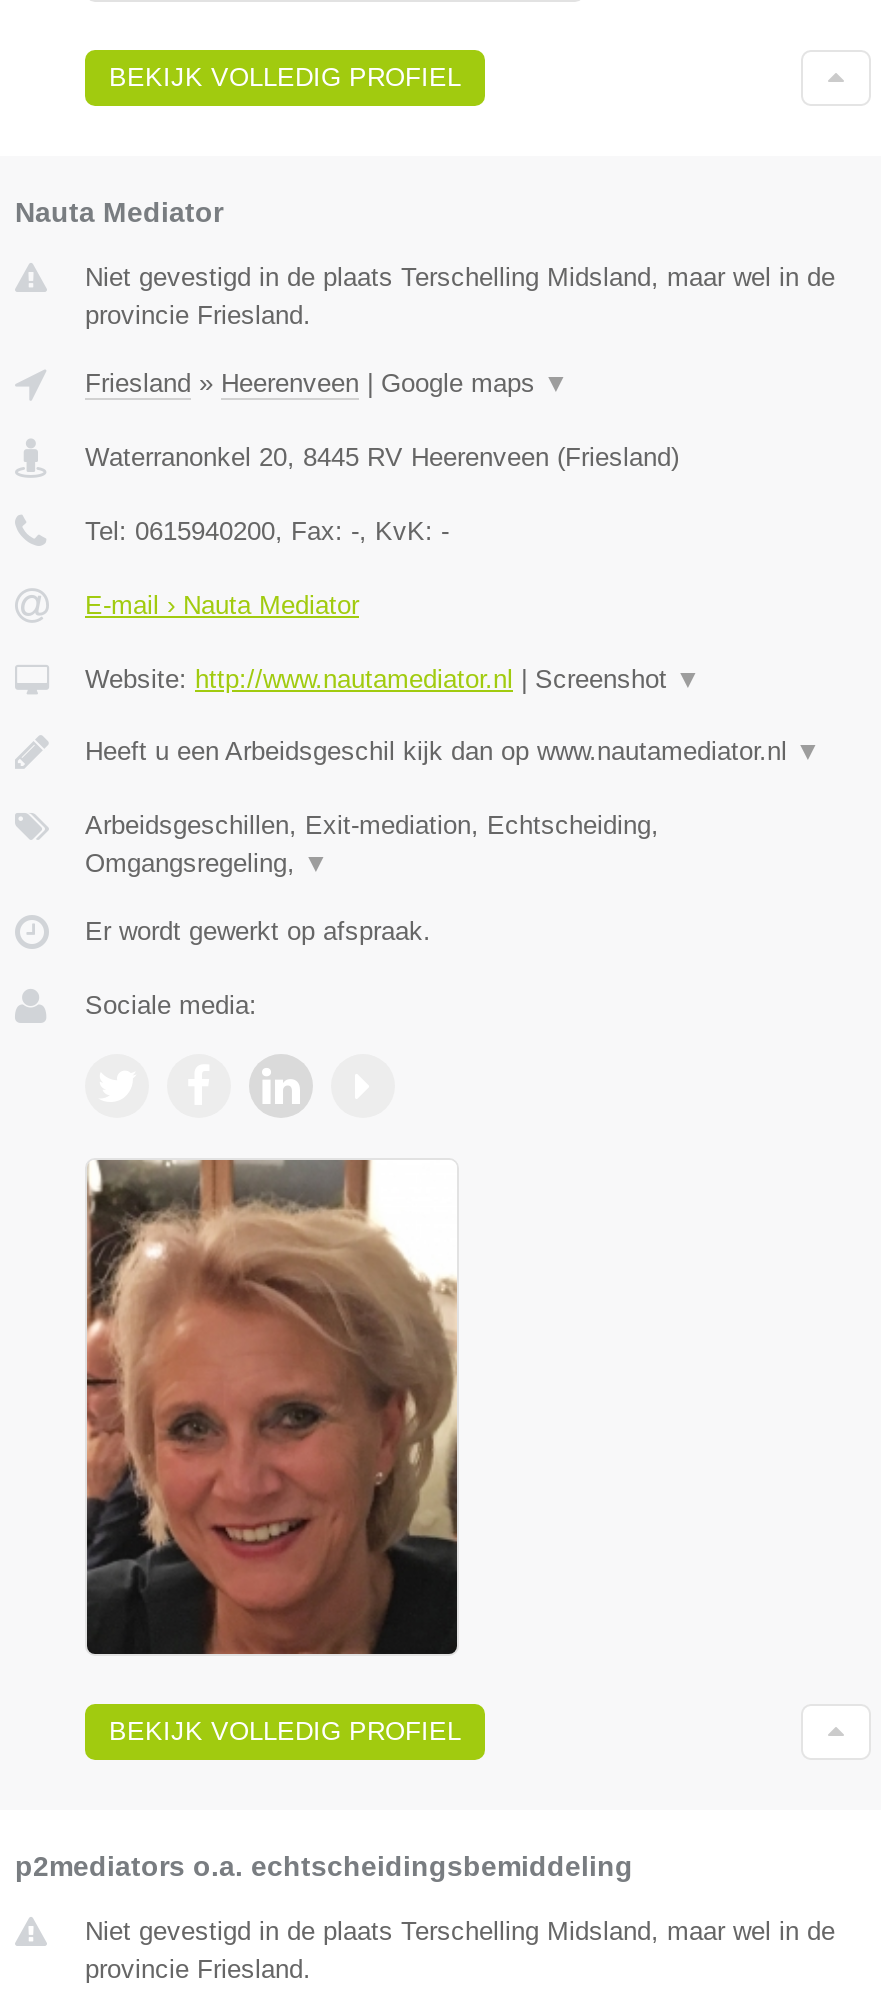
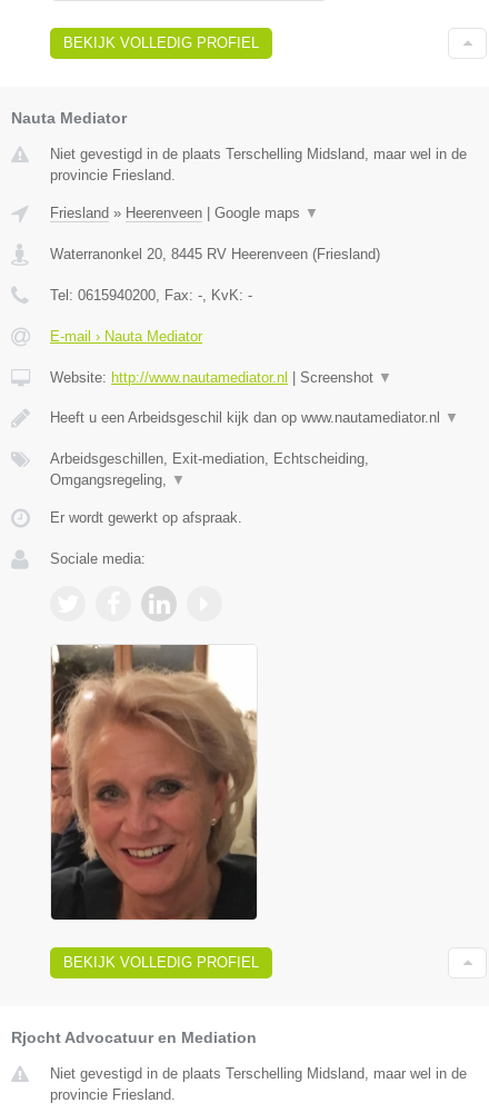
- p2mediators o.a. echtscheidingsbemiddeling
+ Rjocht Advocatuur en Mediation
